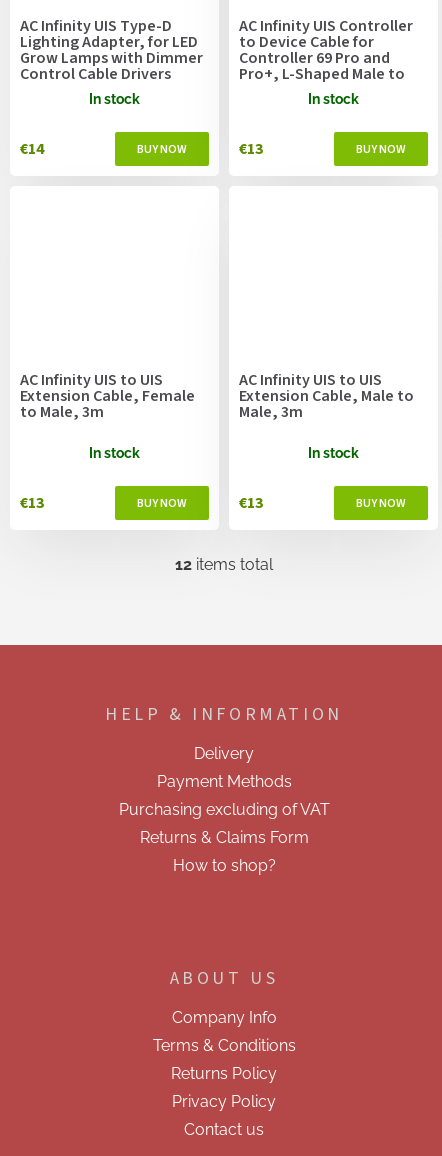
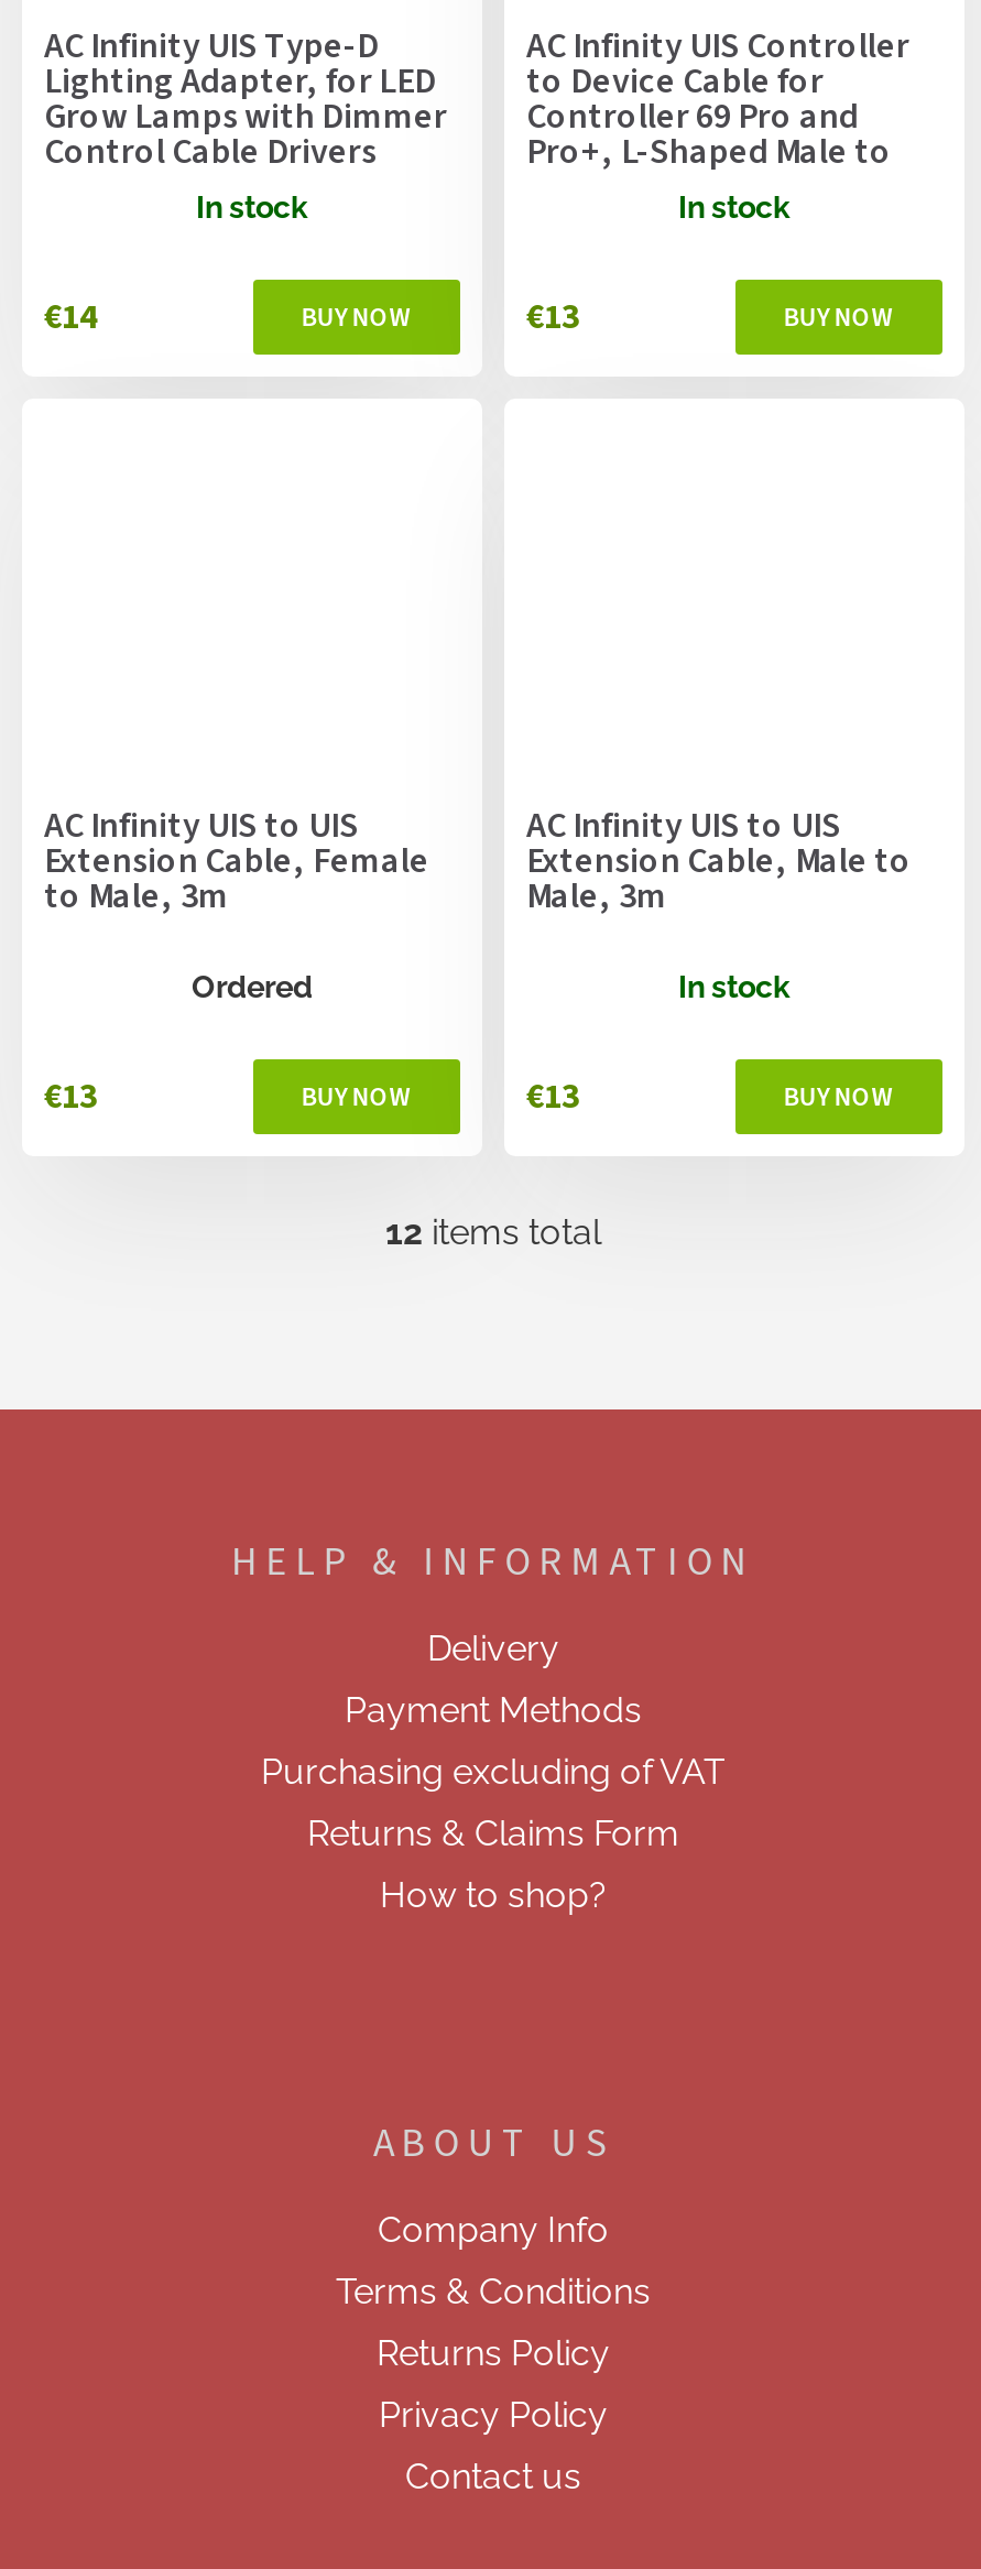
- In stock
+ Ordered
